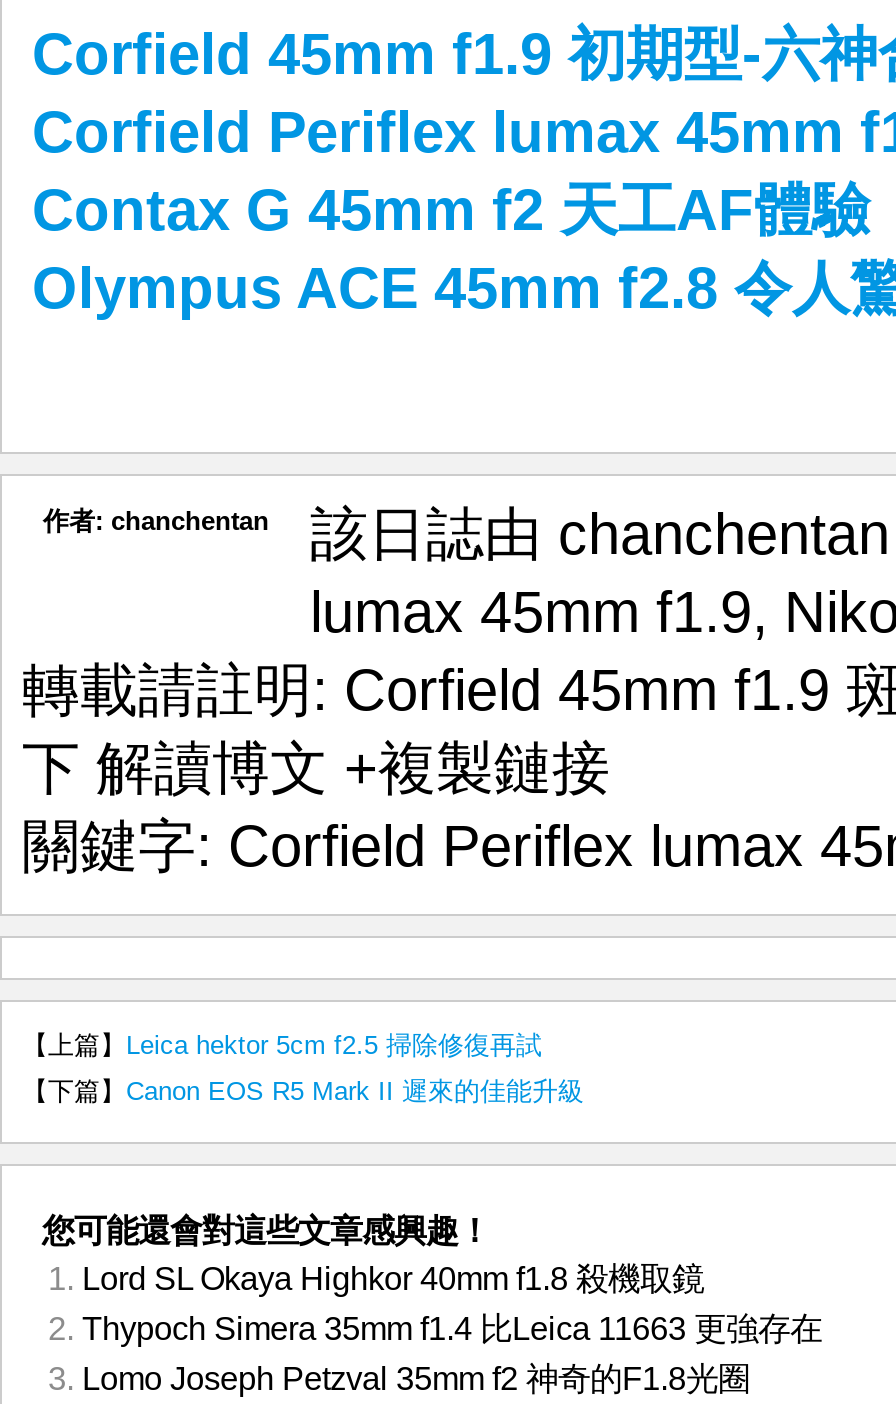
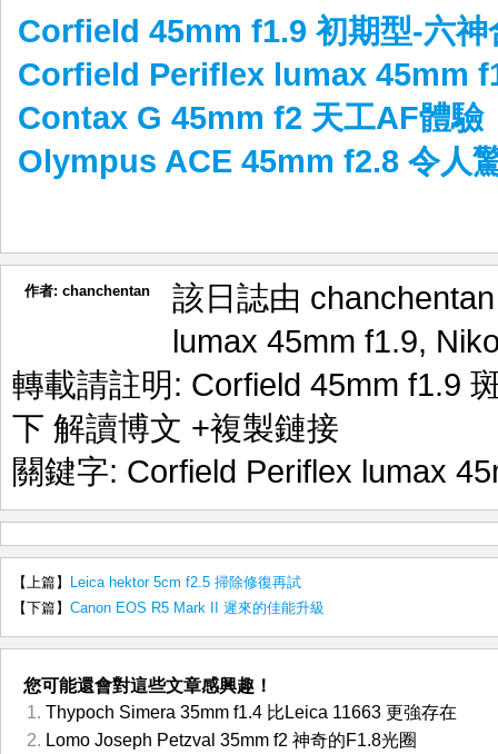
- Lord SL Okaya Highkor 40mm f1.8 殺機取鏡
